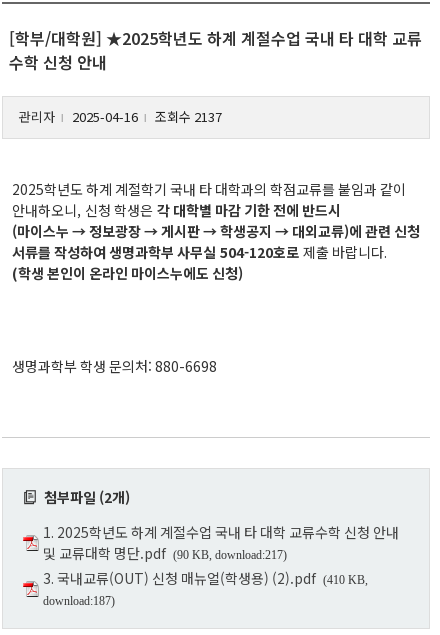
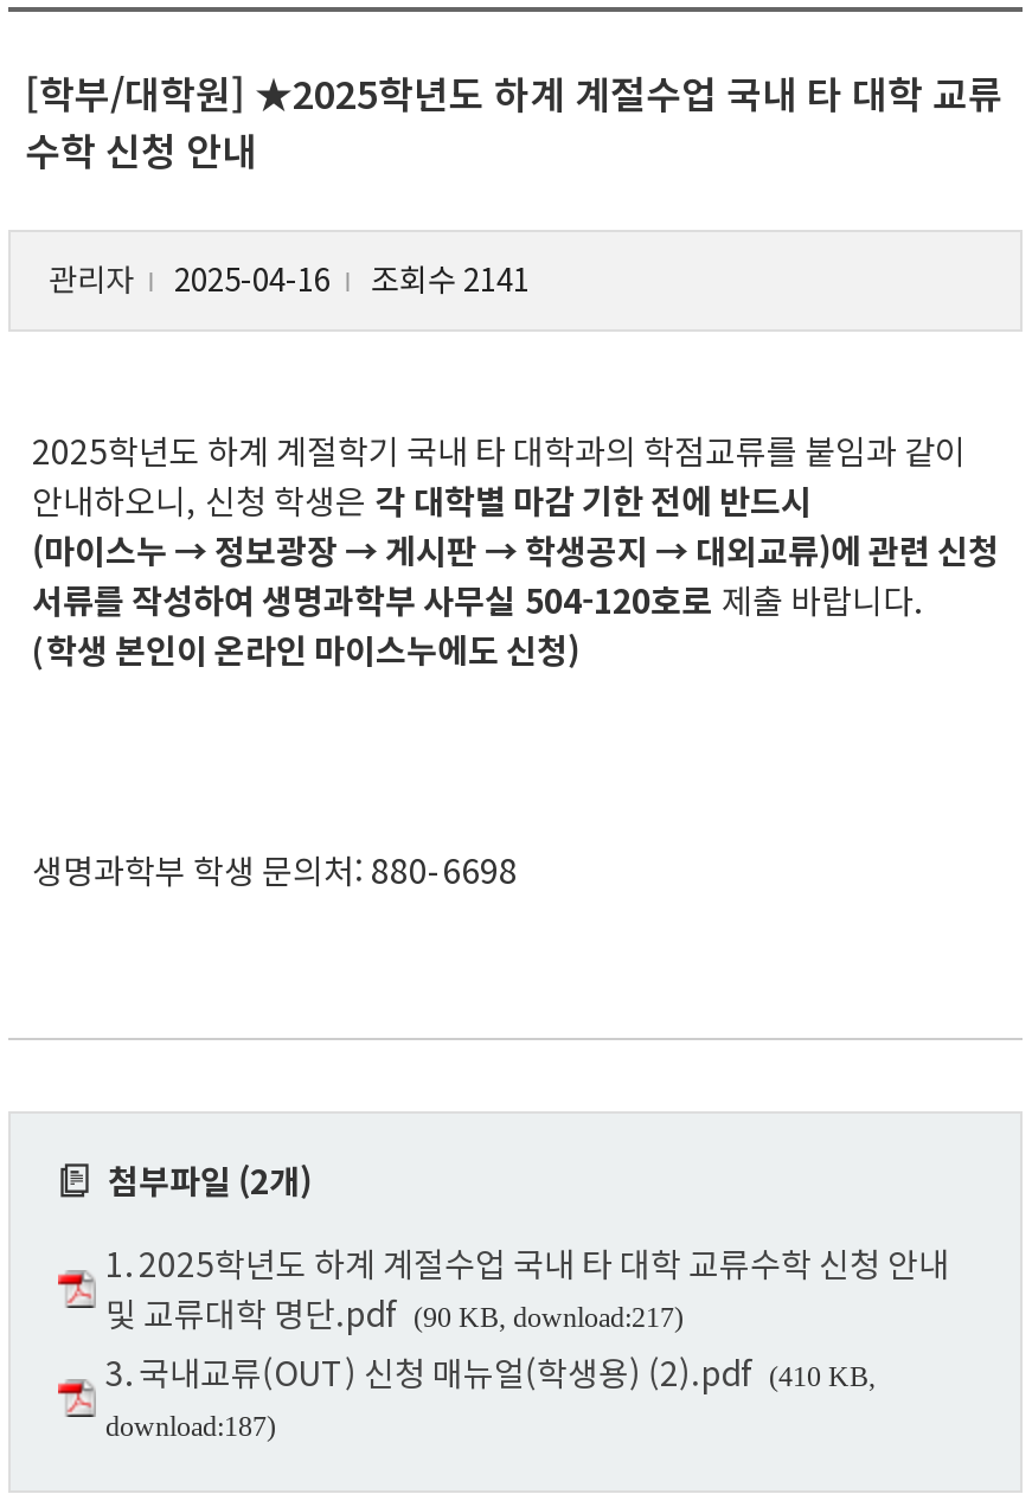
- 관리자 2025-04-16 조회수 2137
+ 관리자 2025-04-16 조회수 2141
